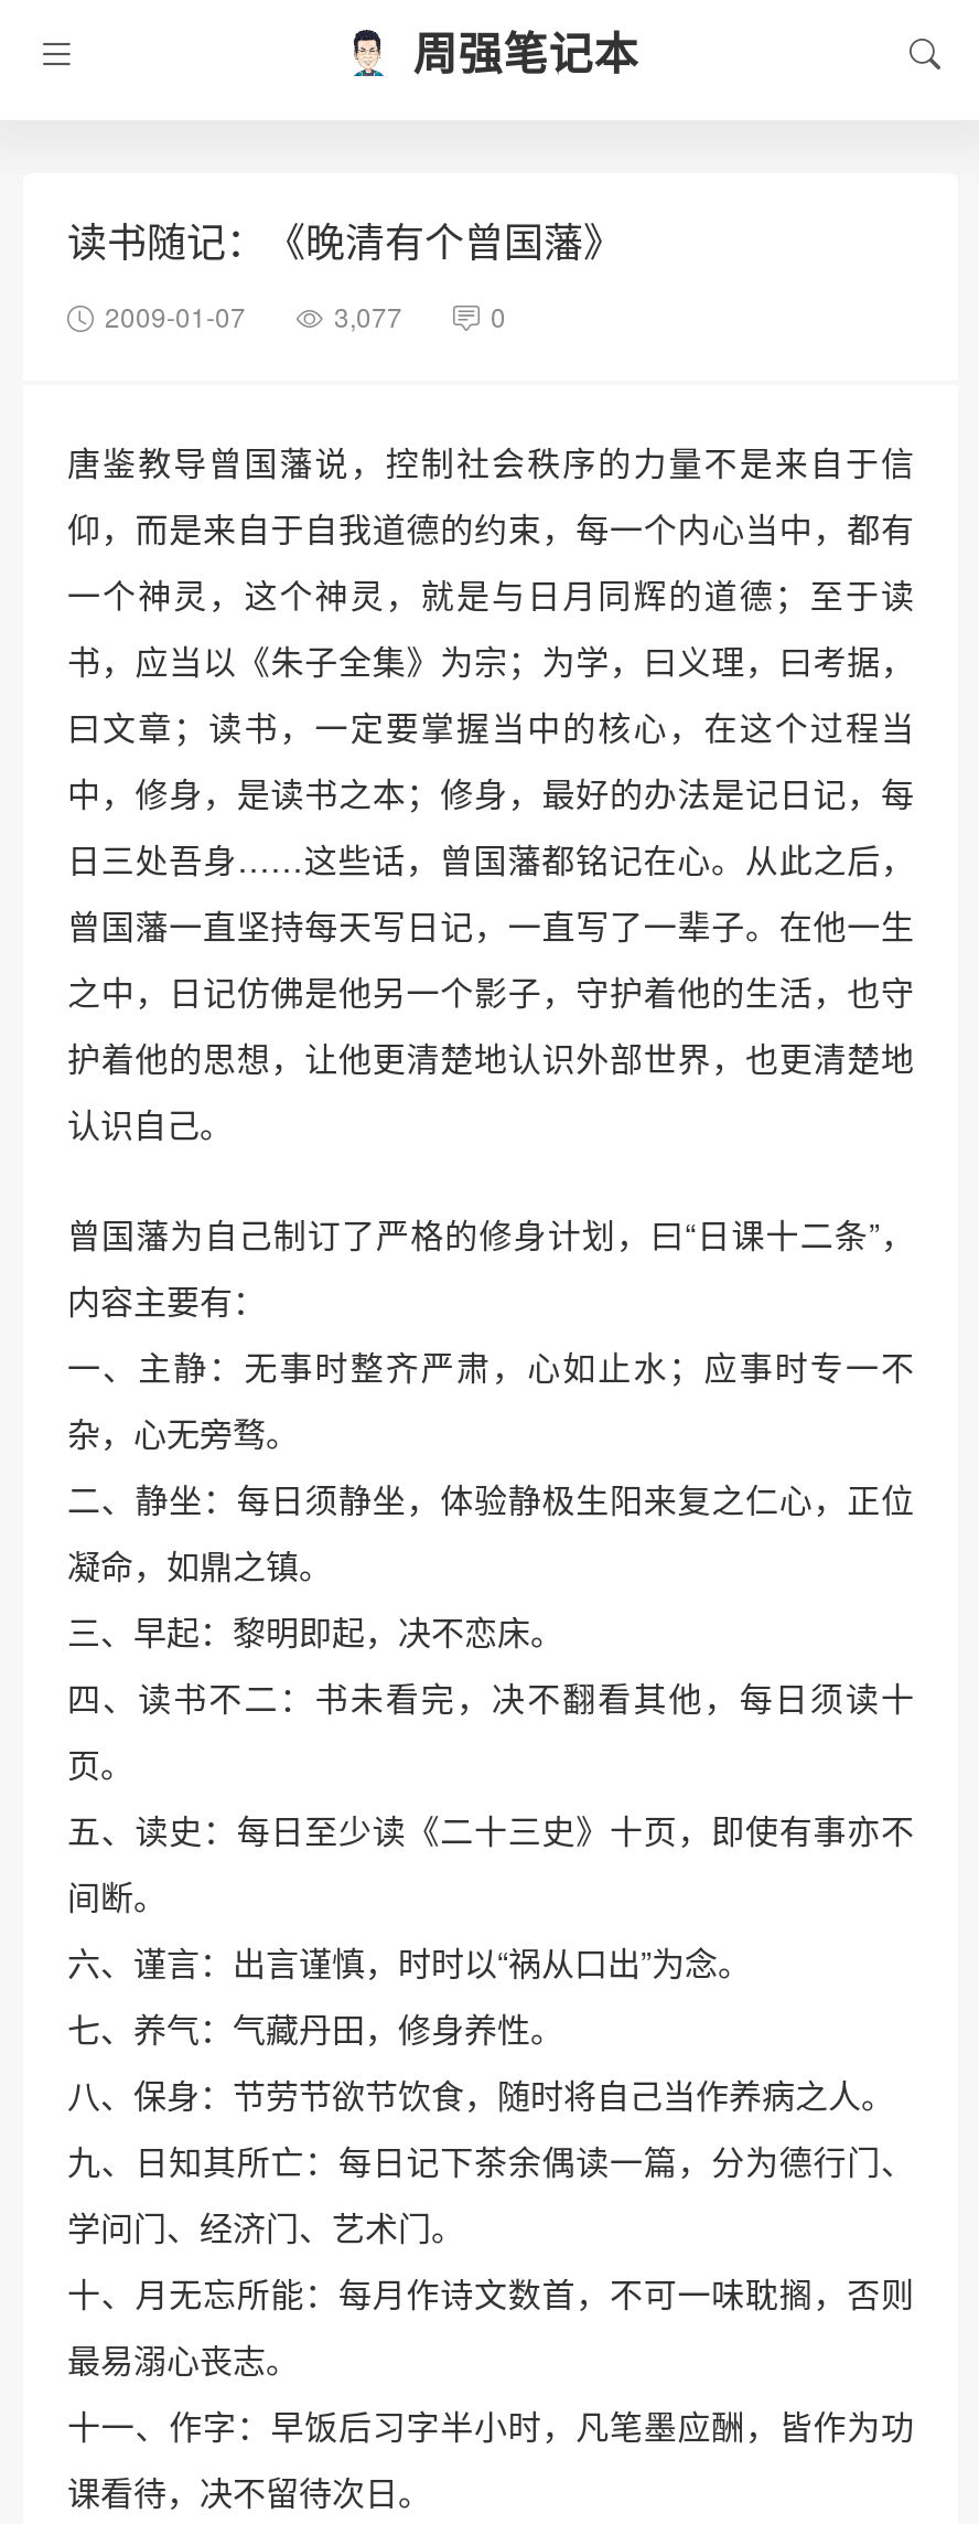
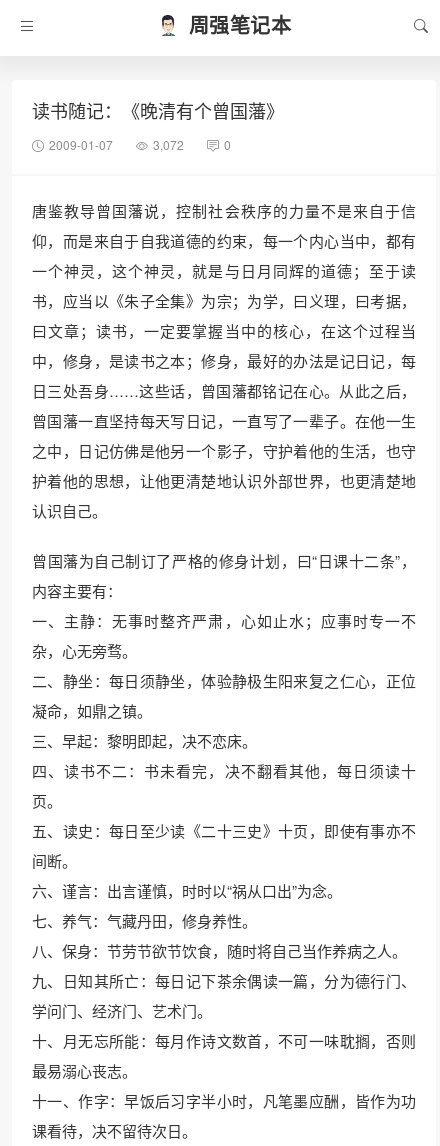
- 3,077
+ 3,072
